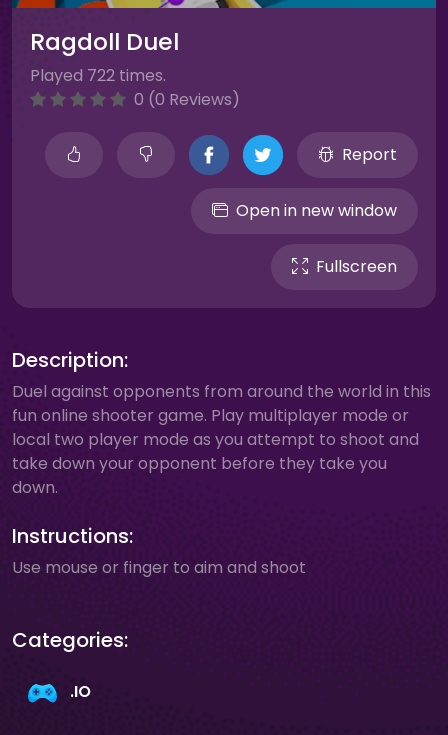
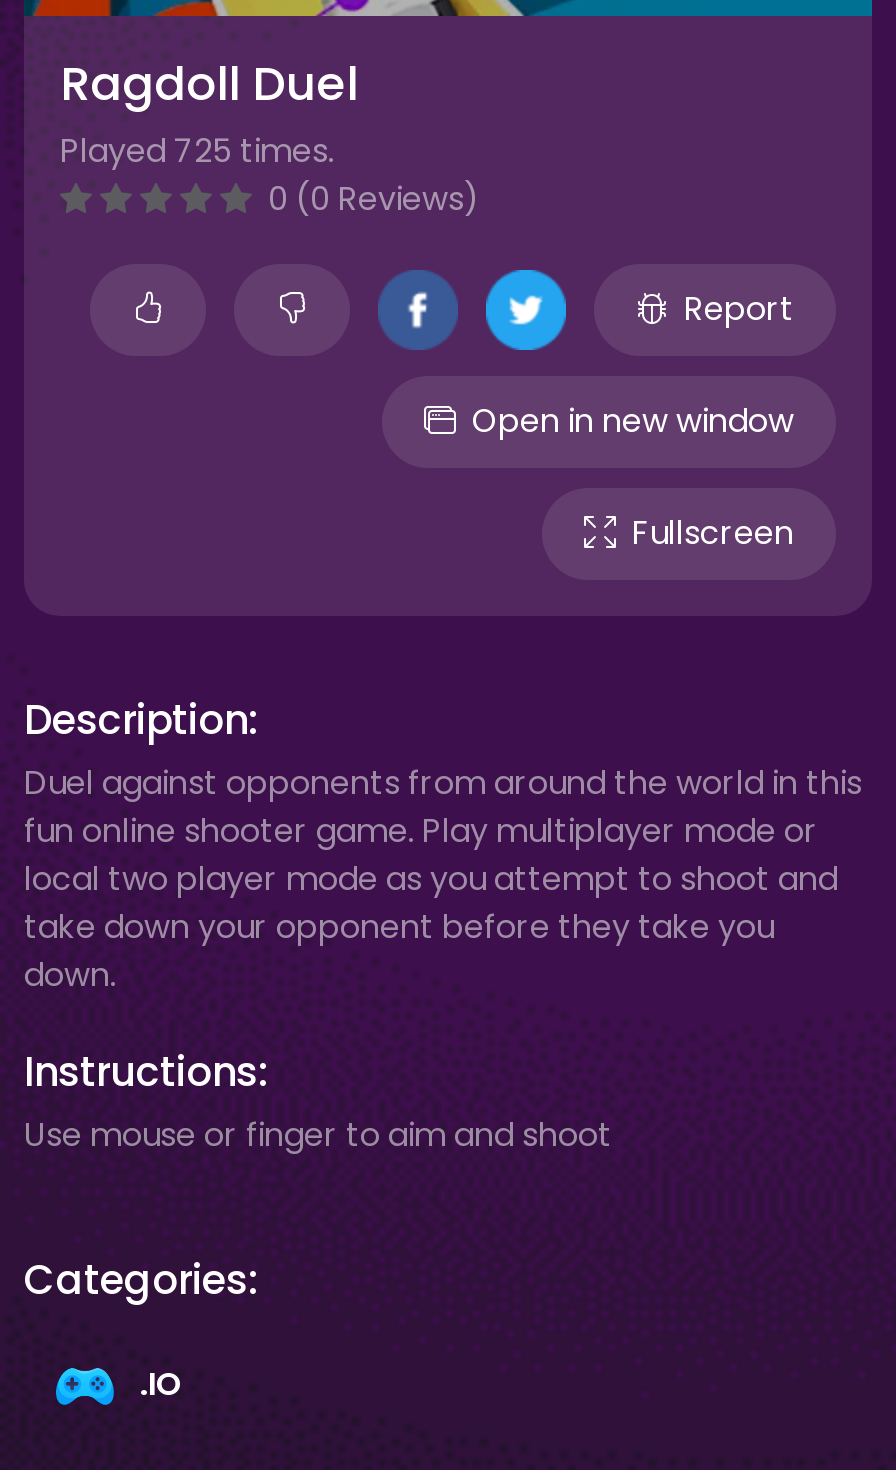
- Played 722 times.
+ Played 725 times.
